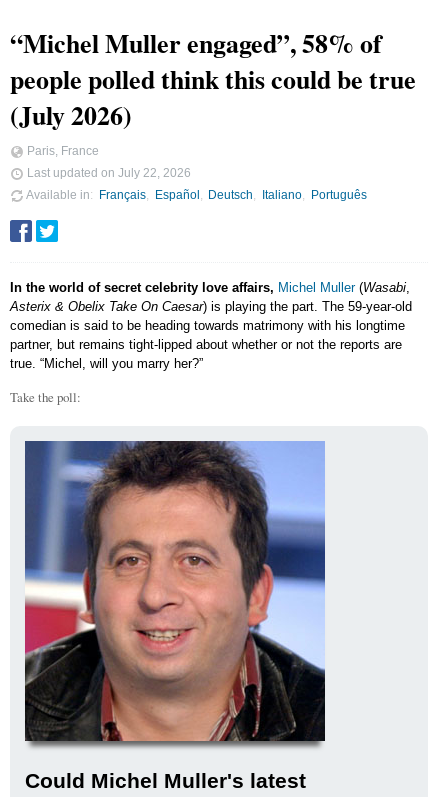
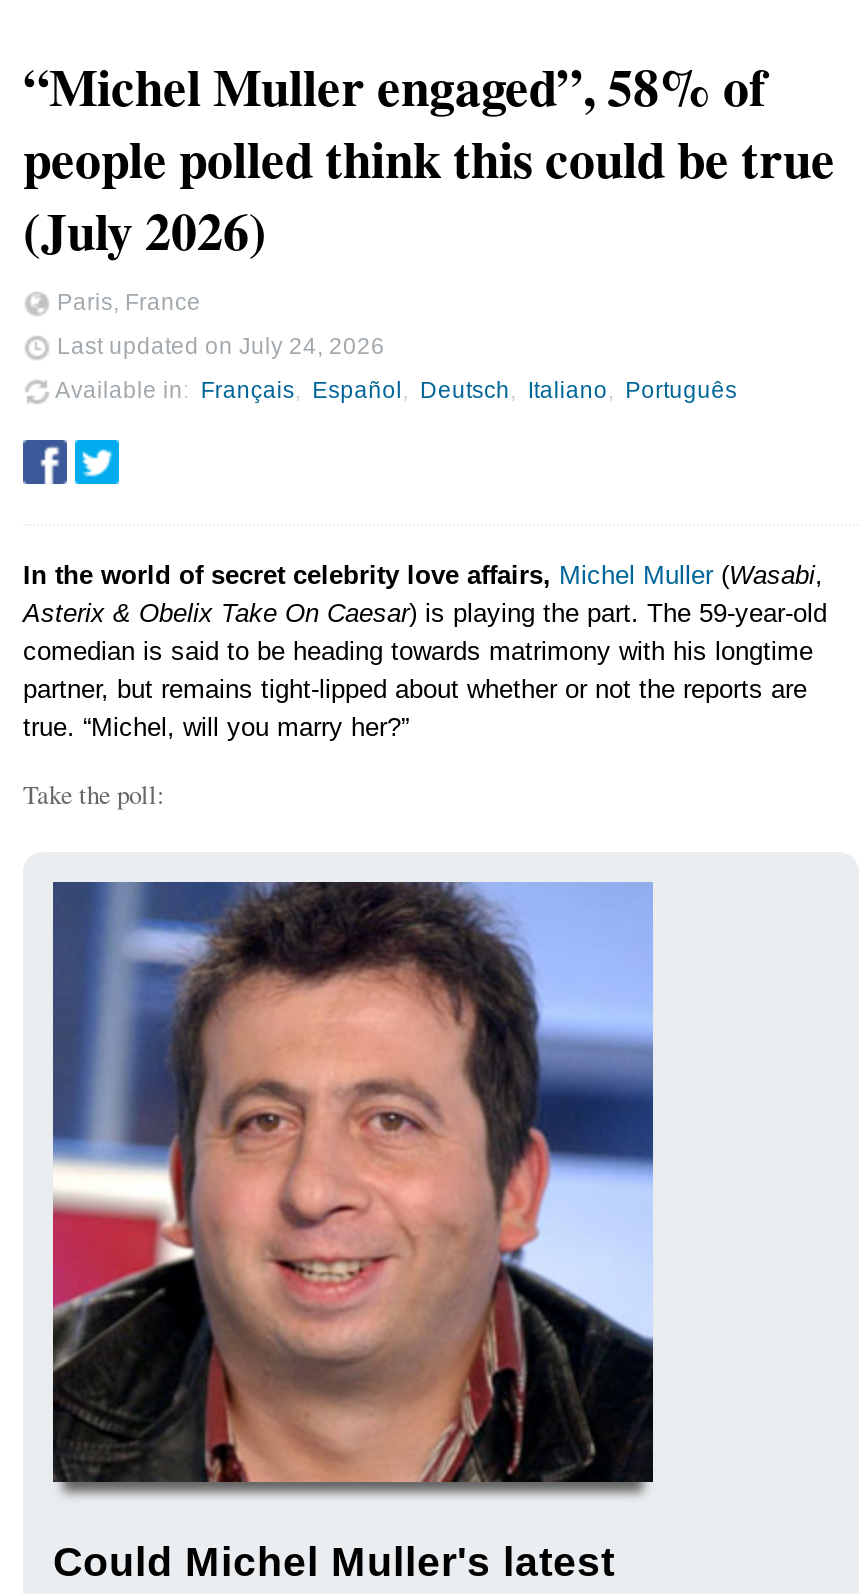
- Last updated on July 22, 2026
+ Last updated on July 24, 2026
